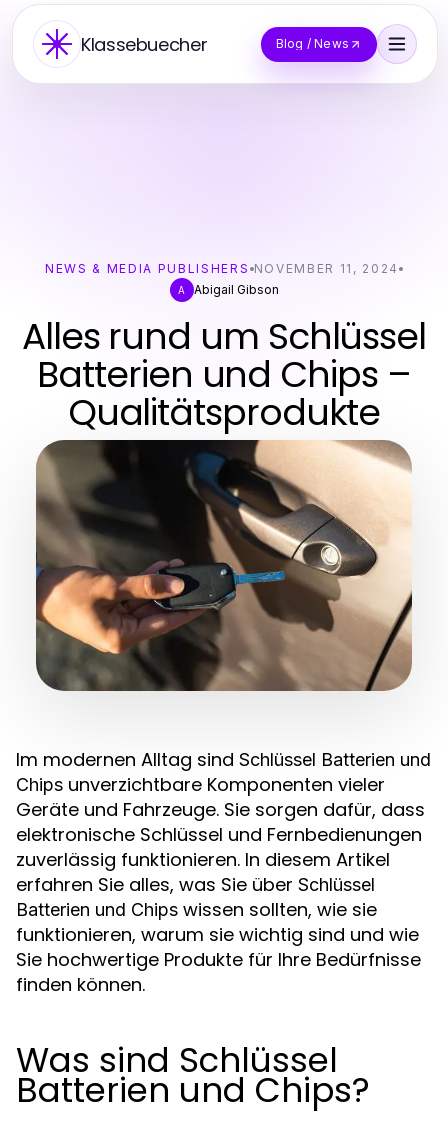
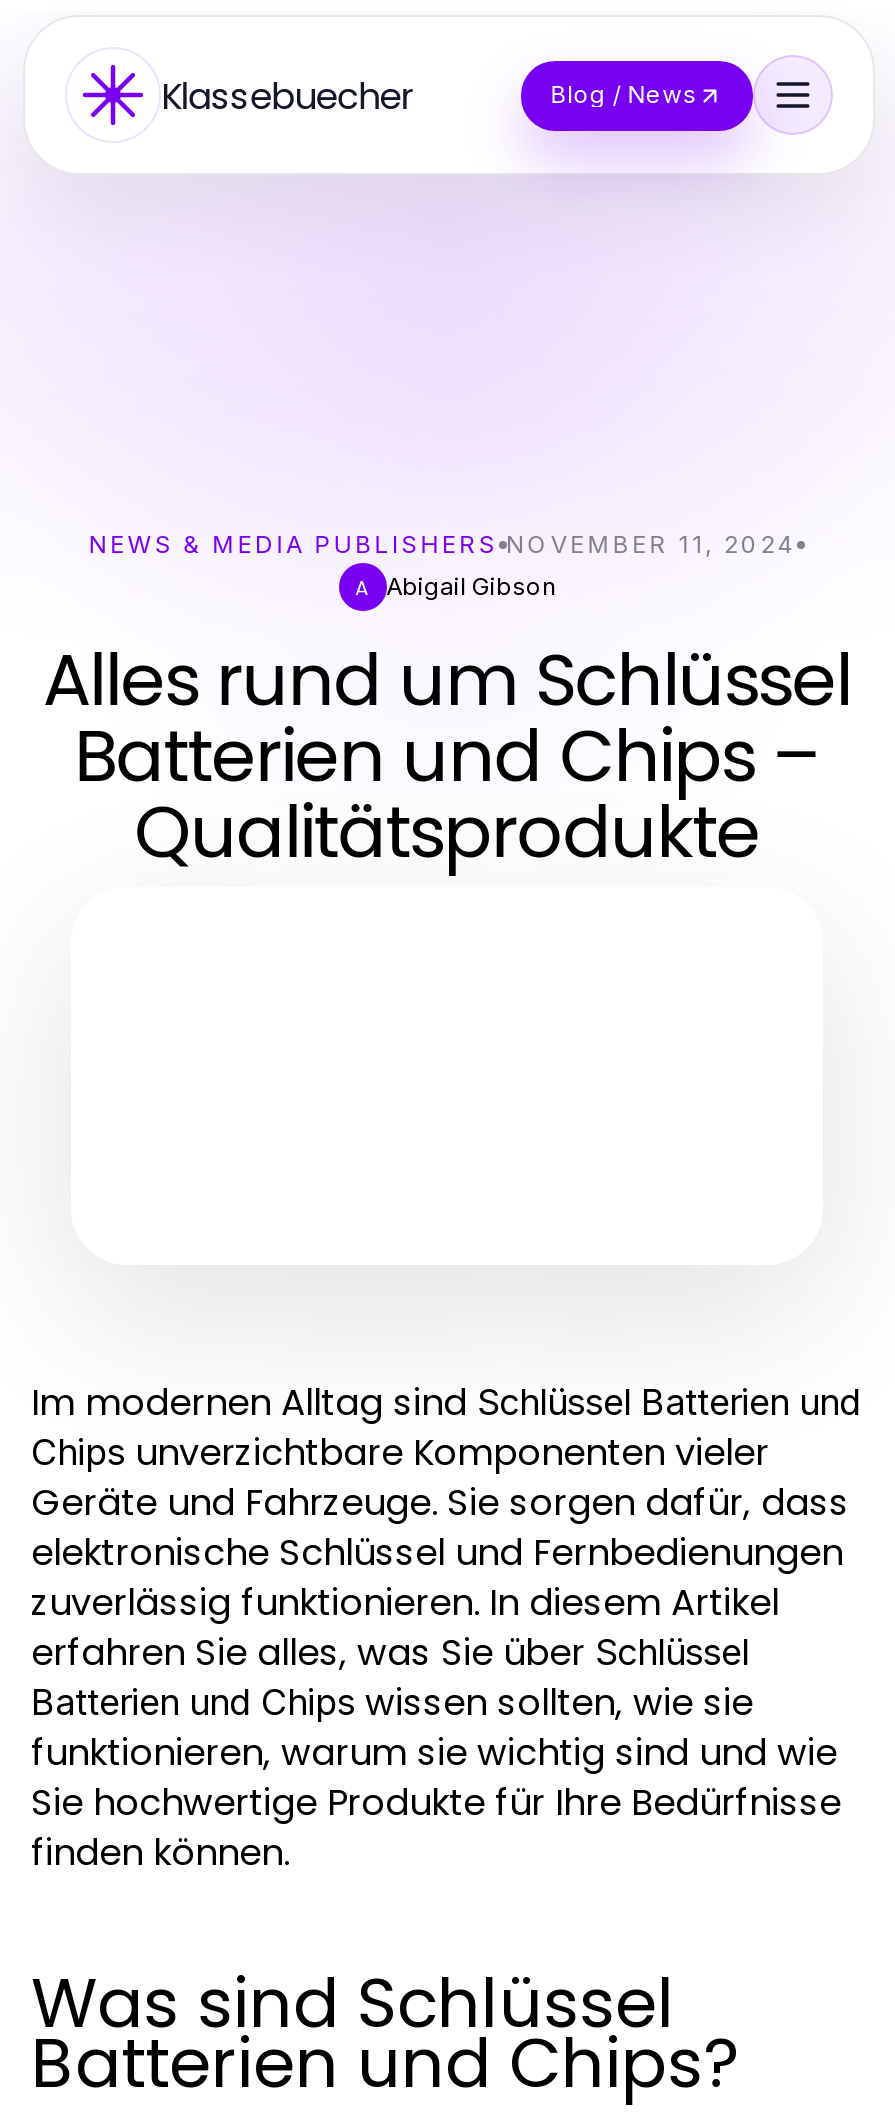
- [image]
